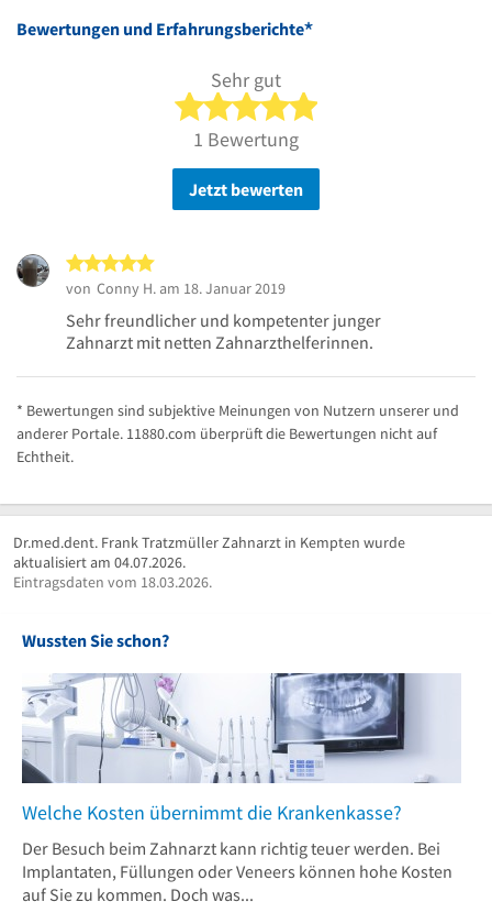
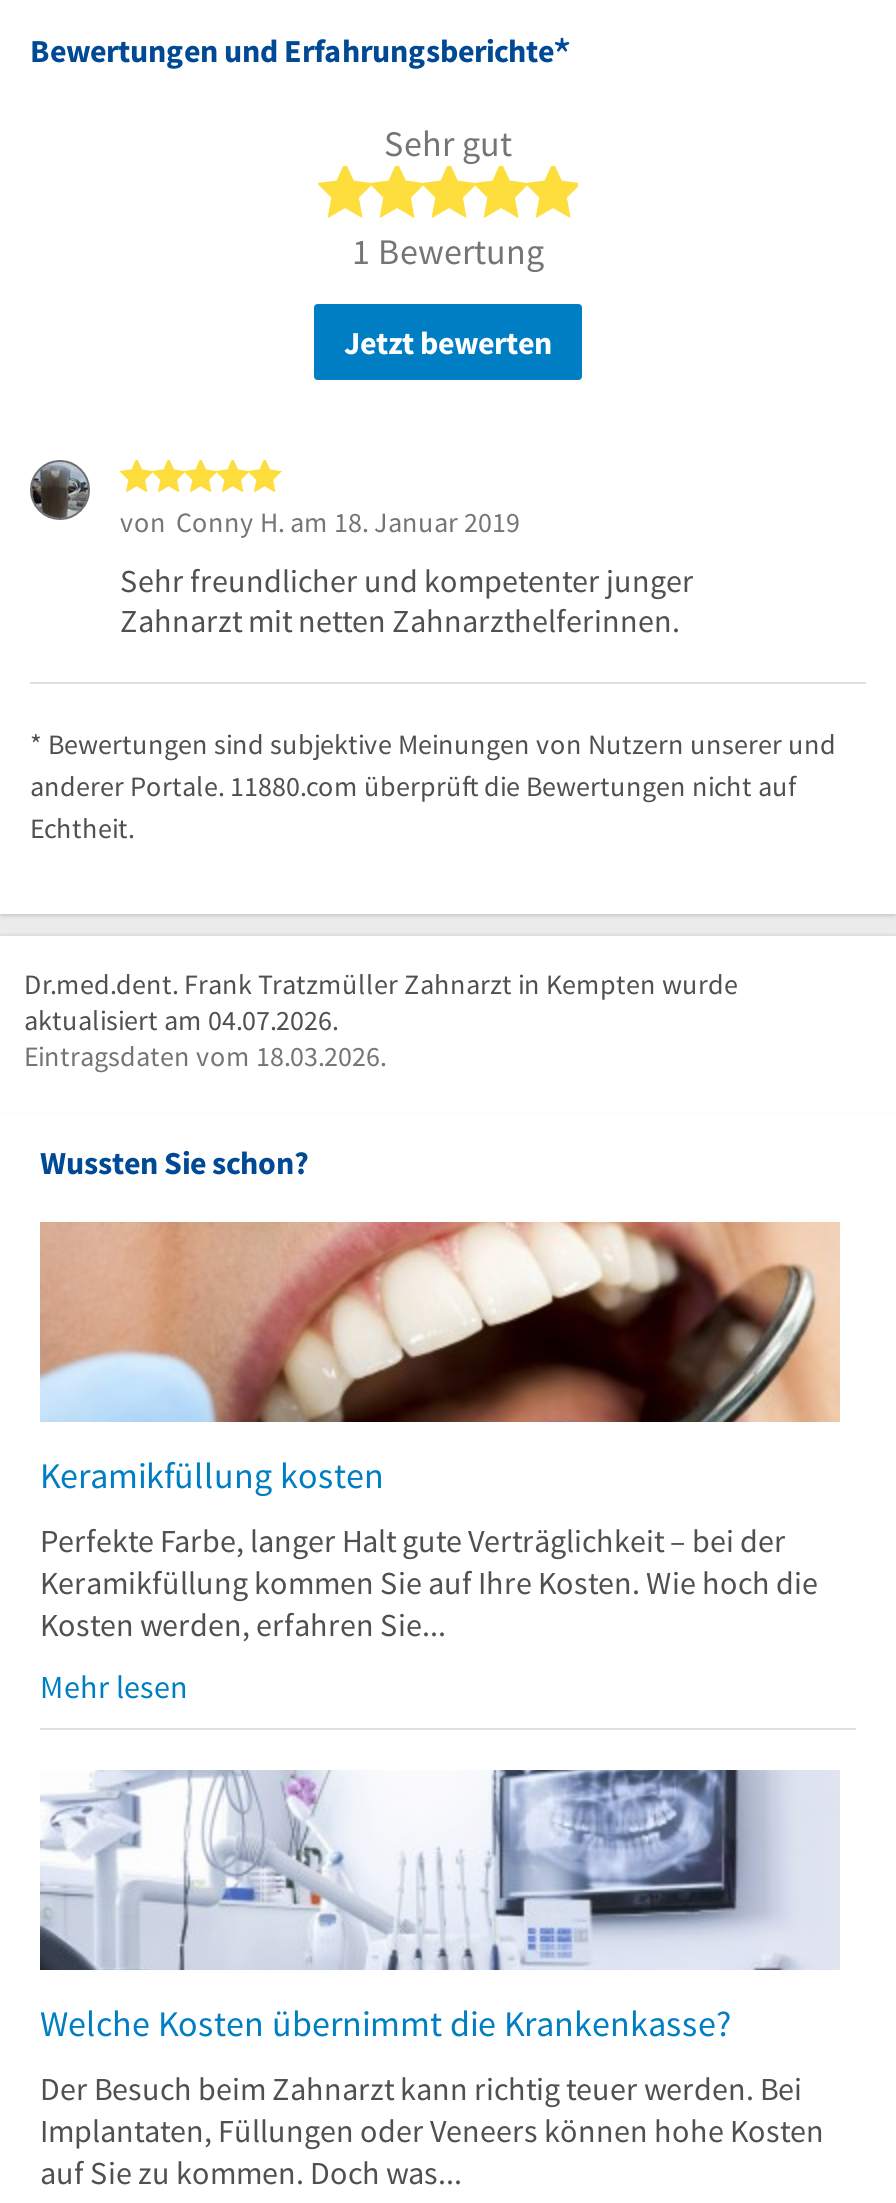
+ [image]
+ Keramikfüllung kosten
+ Perfekte Farbe, langer Halt gute Verträglichkeit – bei der
+ Keramikfüllung kommen Sie auf Ihre Kosten. Wie hoch die
+ Kosten werden, erfahren Sie...
+ Mehr lesen
